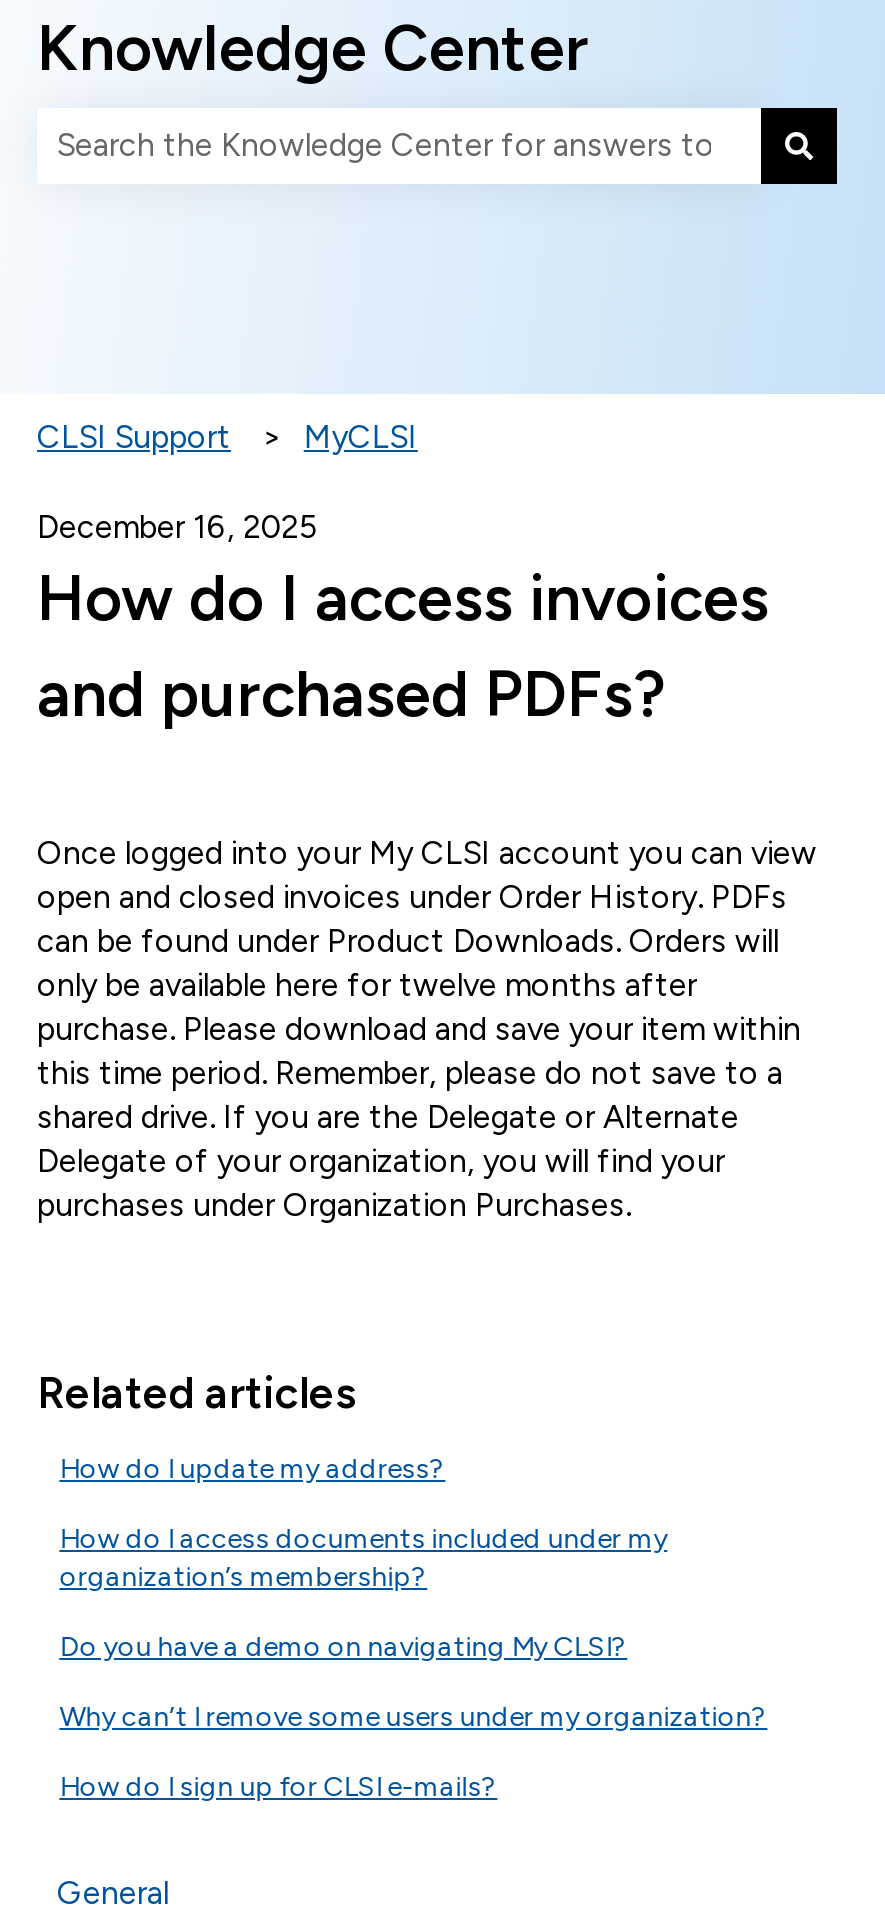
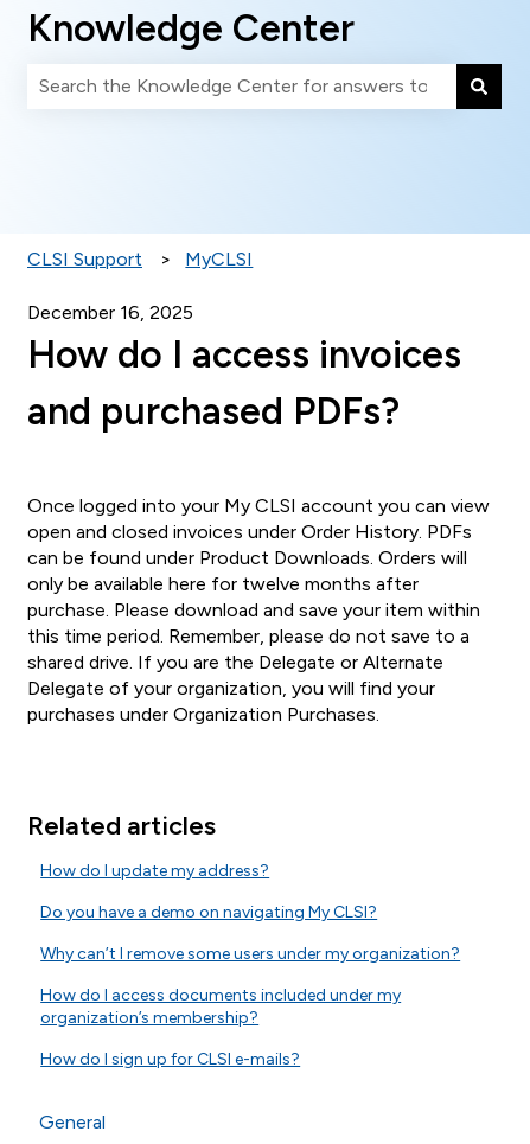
moved down: How do I access documents included under my | organization’s membership?

moved up: Do you have a demo on navigating My CLSI? | Why can’t I remove some users under my organization?
